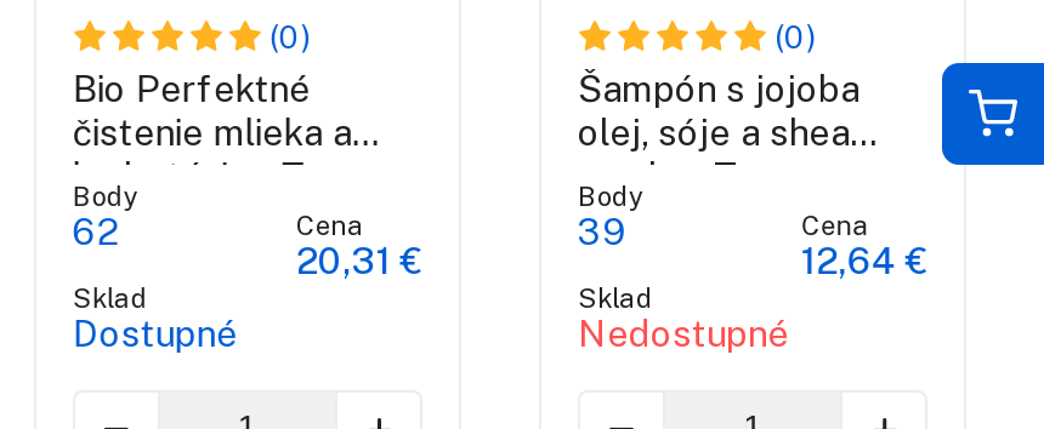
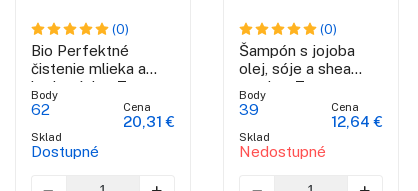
- [image]
